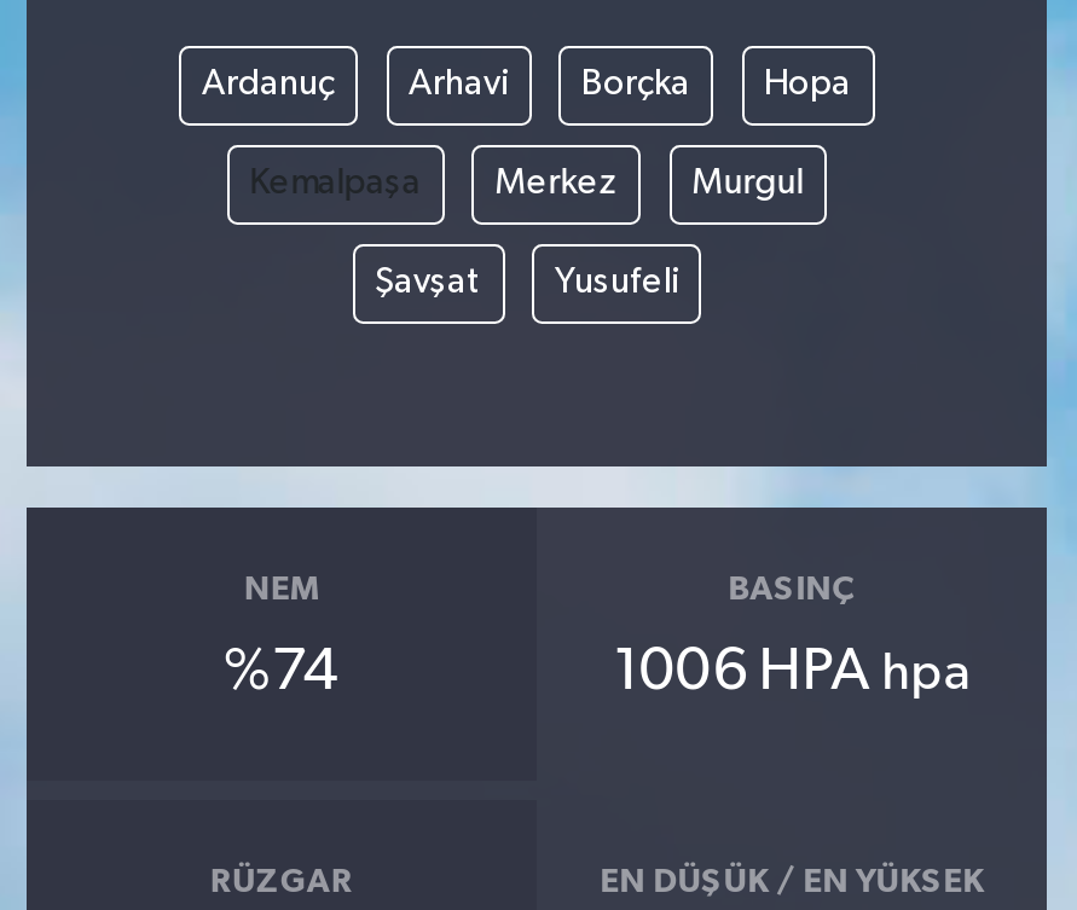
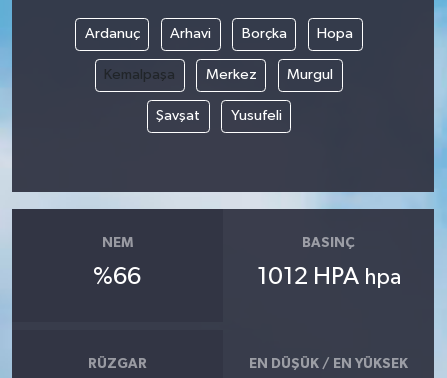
- %74
+ %66

- 1006 HPA hpa
+ 1012 HPA hpa
